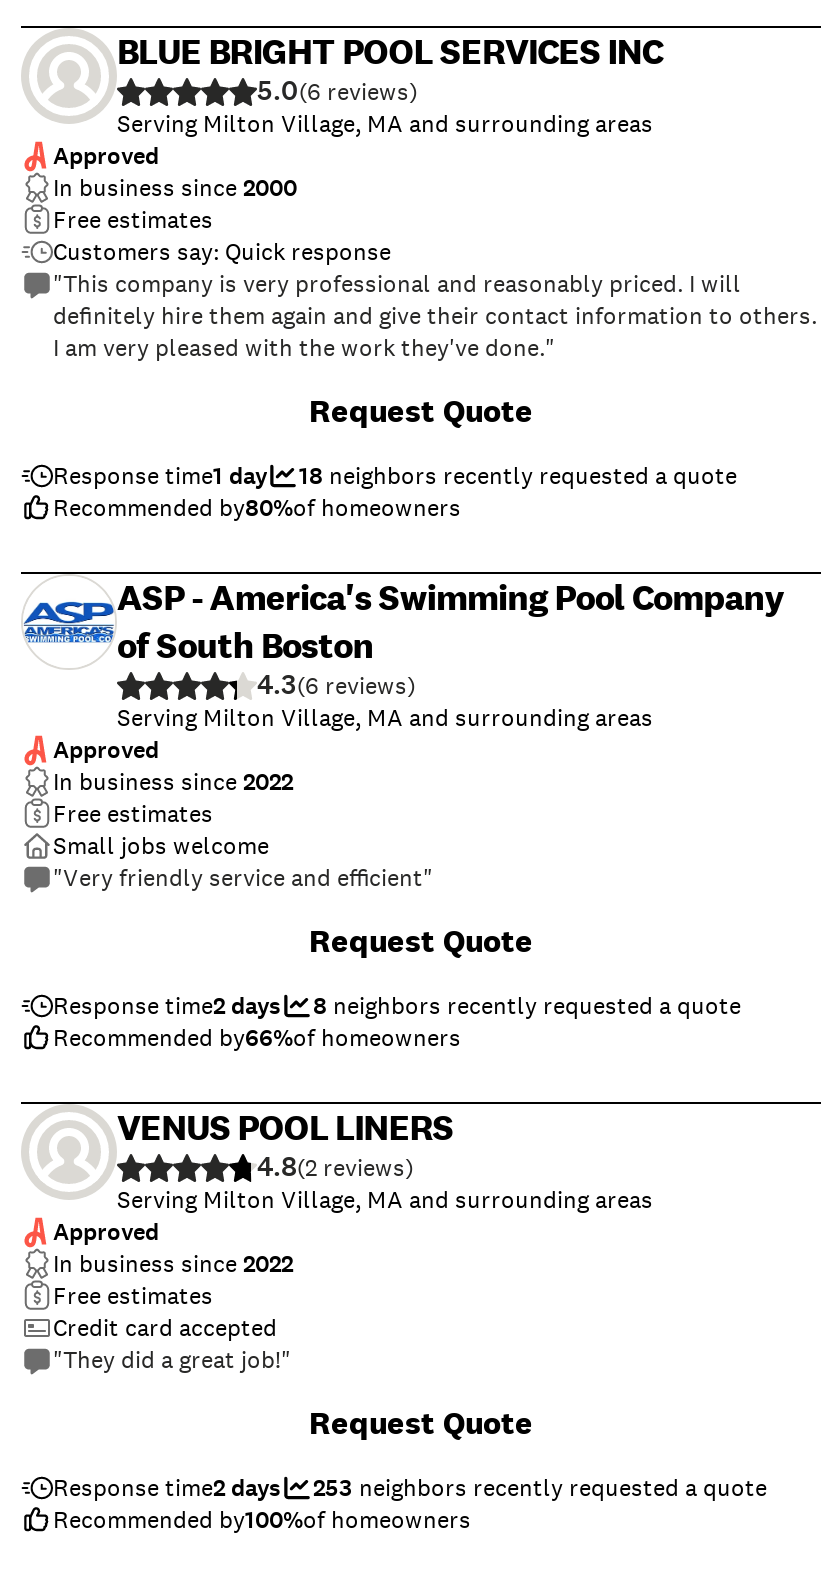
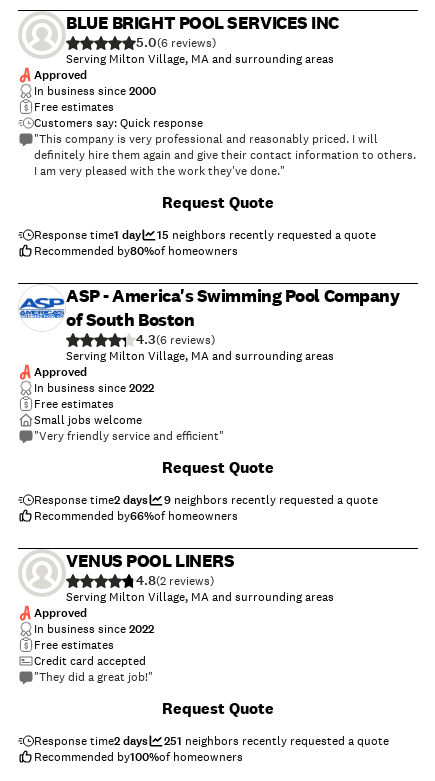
- 18 neighbors recently requested a quote
+ 15 neighbors recently requested a quote

- 8 neighbors recently requested a quote
+ 9 neighbors recently requested a quote

- 253 neighbors recently requested a quote
+ 251 neighbors recently requested a quote
